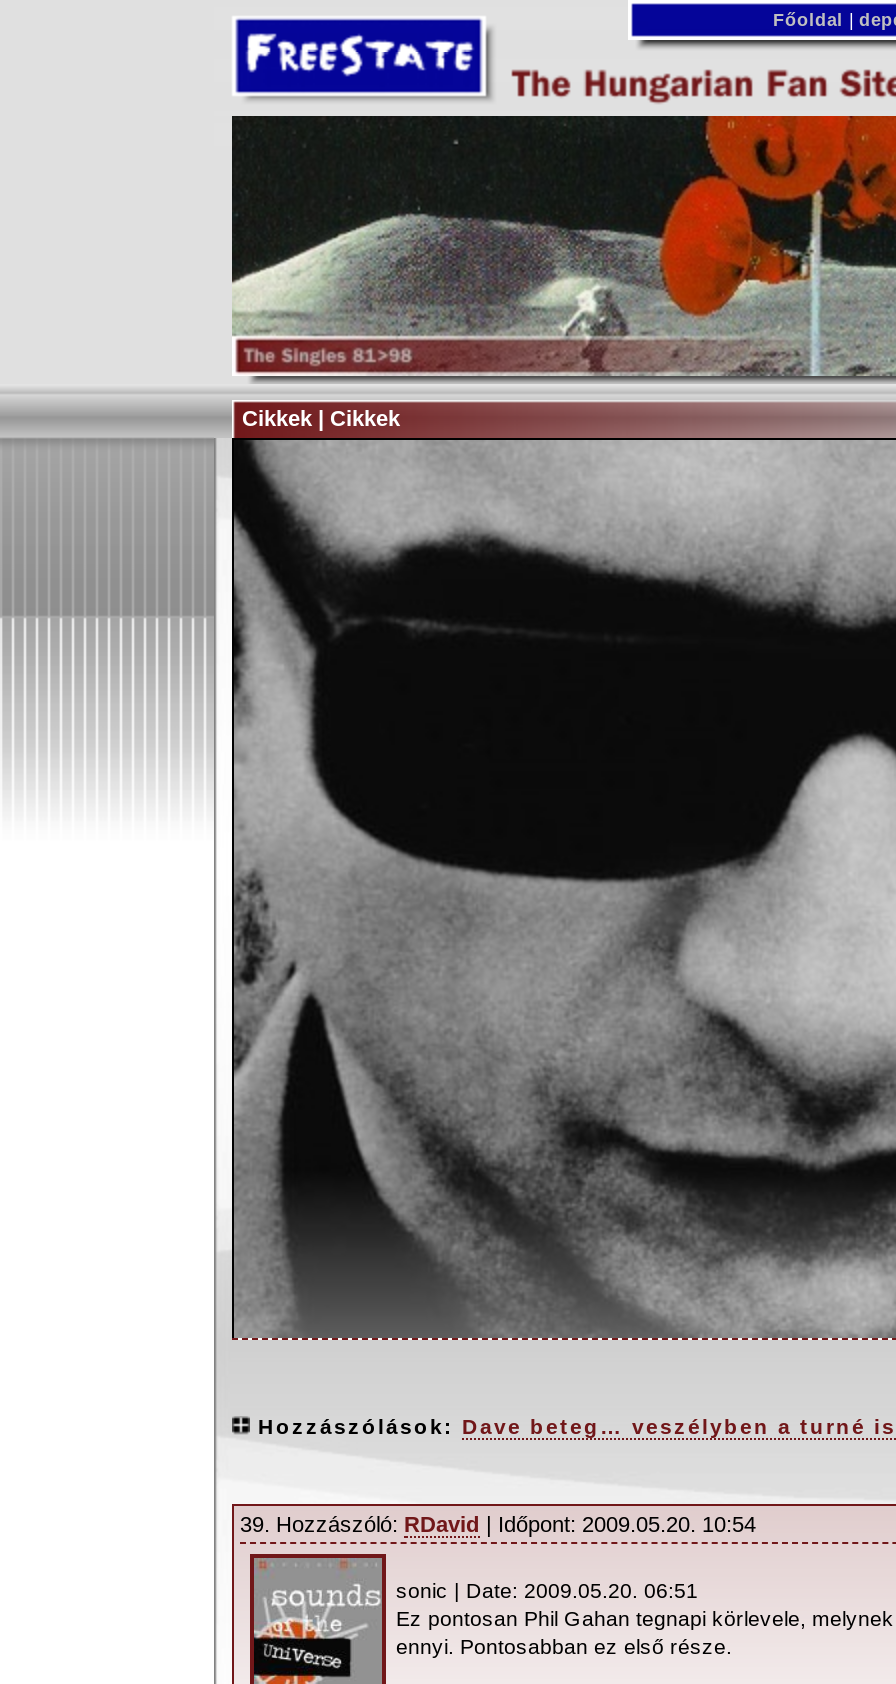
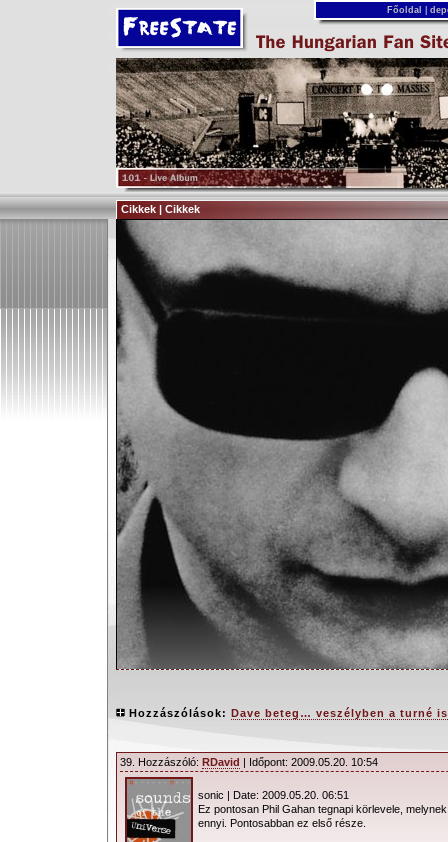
- [image]
+ [image]
